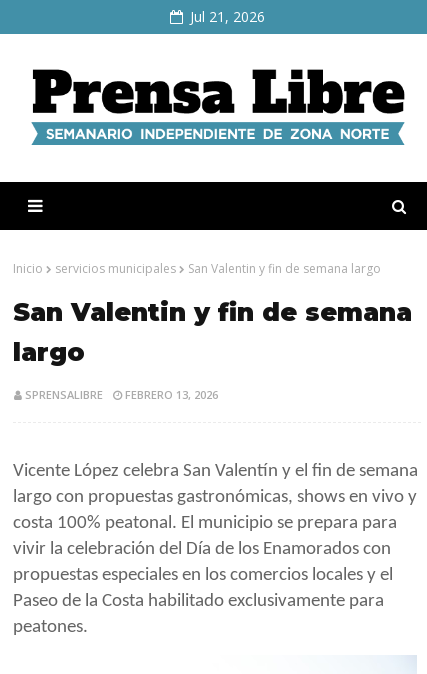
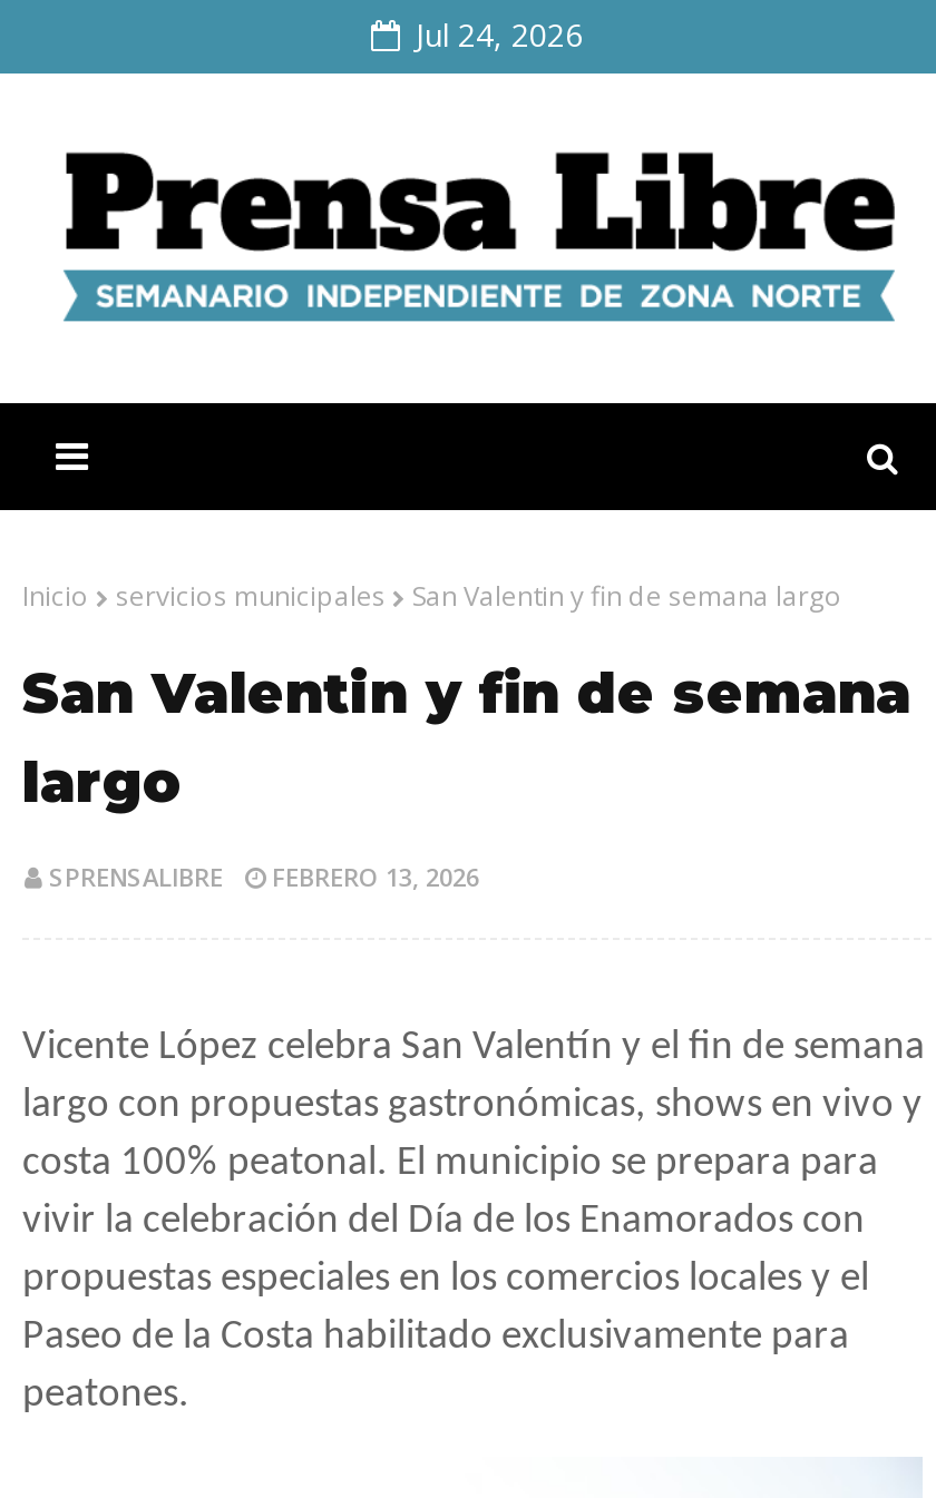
- Jul 21, 2026
+ Jul 24, 2026
